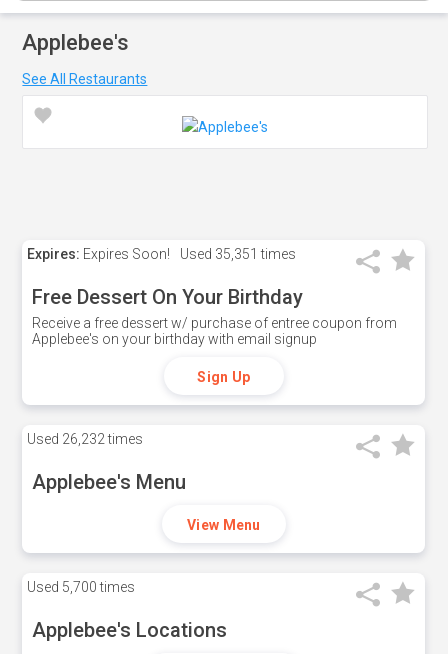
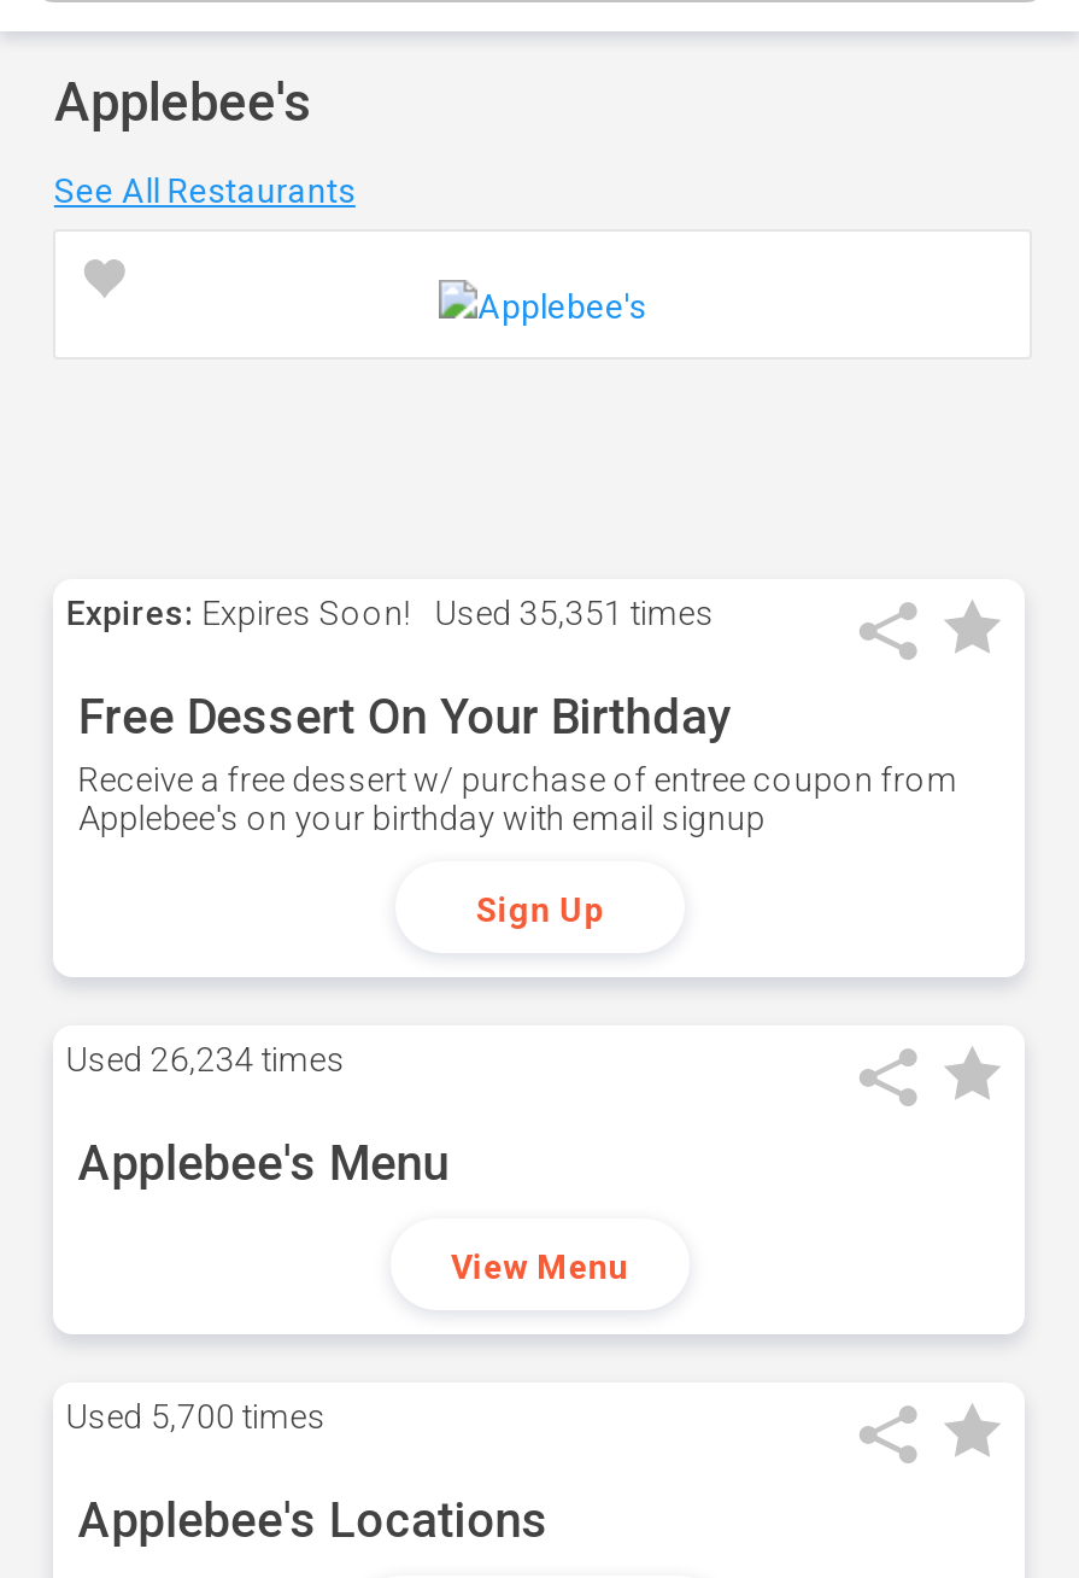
- Used 26,232 times
+ Used 26,234 times
